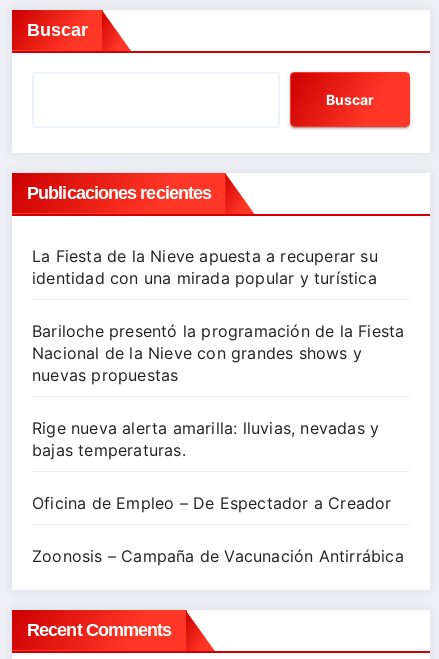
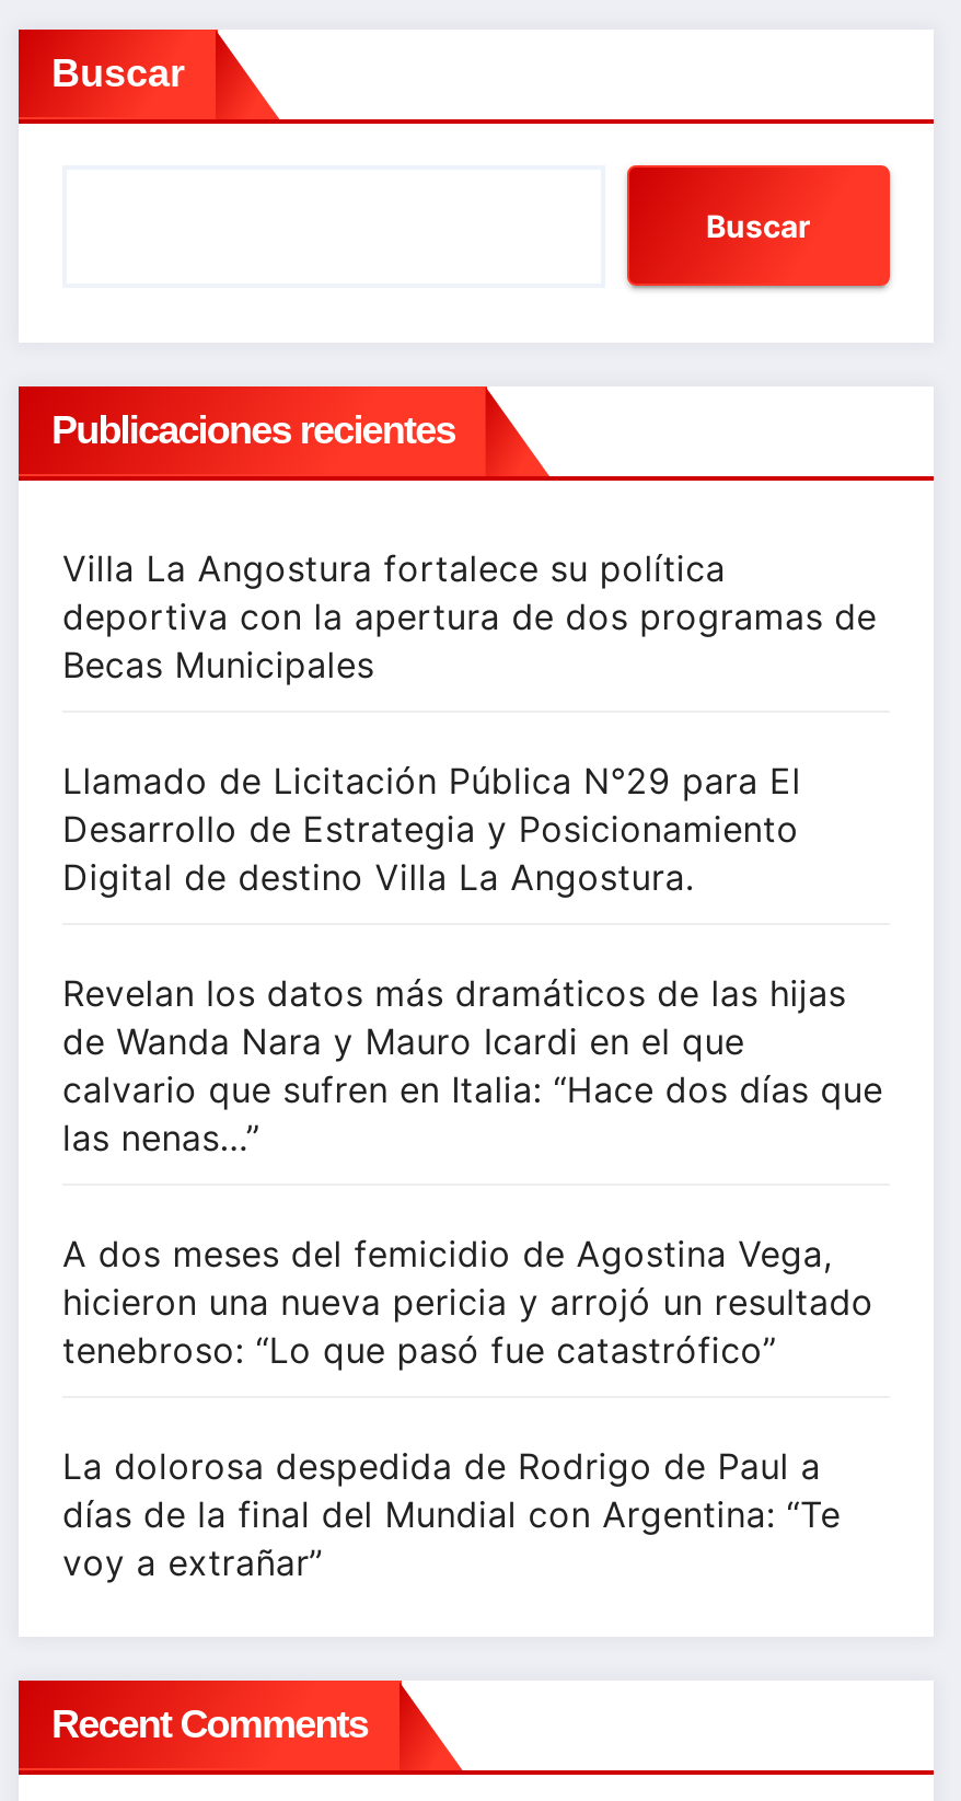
- La Fiesta de la Nieve apuesta a recuperar su
- identidad con una mirada popular y turística
+ Villa La Angostura fortalece su política
+ deportiva con la apertura de dos programas de
+ Becas Municipales

- Bariloche presentó la programación de la Fiesta
- Nacional de la Nieve con grandes shows y
- nuevas propuestas
+ Llamado de Licitación Pública N°29 para El
+ Desarrollo de Estrategia y Posicionamiento
+ Digital de destino Villa La Angostura.

- Rige nueva alerta amarilla: lluvias, nevadas y
- bajas temperaturas.
+ Revelan los datos más dramáticos de las hijas
+ de Wanda Nara y Mauro Icardi en el que
+ calvario que sufren en Italia: “Hace dos días que
+ las nenas…”

- Oficina de Empleo – De Espectador a Creador
+ A dos meses del femicidio de Agostina Vega,
+ hicieron una nueva pericia y arrojó un resultado
+ tenebroso: “Lo que pasó fue catastrófico”

- Zoonosis – Campaña de Vacunación Antirrábica
+ La dolorosa despedida de Rodrigo de Paul a
+ días de la final del Mundial con Argentina: “Te
+ voy a extrañar”
